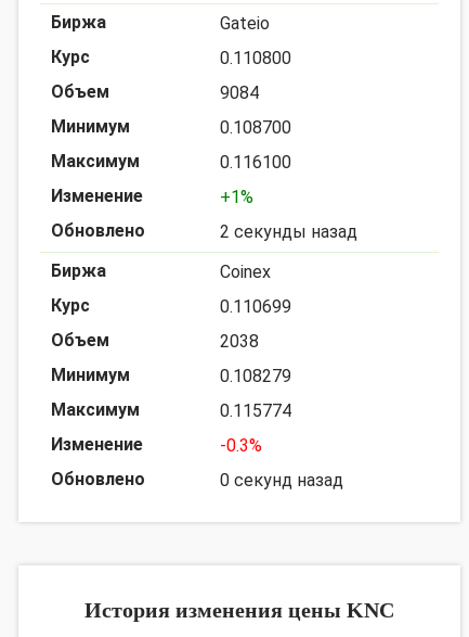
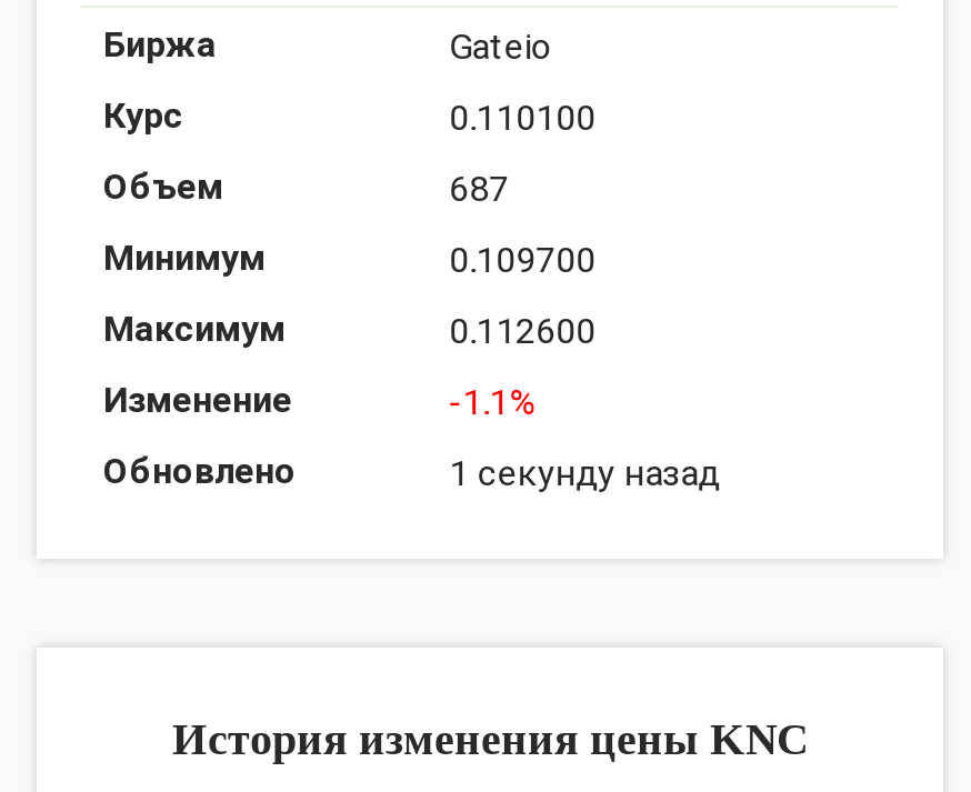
- 0.110800
- 9084
- 0.108700
- 0.116100
- +1%
- 2 секунды назад
- Coinex
- 0.110699
- 2038
- 0.108279
- 0.115774
- -0.3%
- 0 секунд назад
+ 0.110100
+ 687
+ 0.109700
+ 0.112600
+ -1.1%
+ 1 секунду назад
